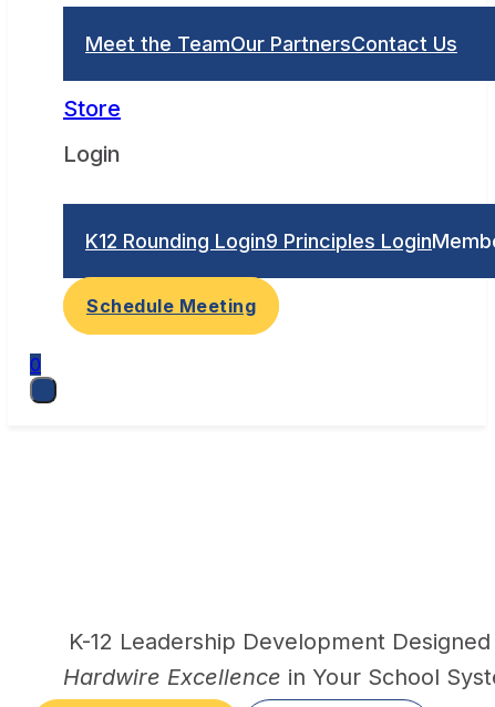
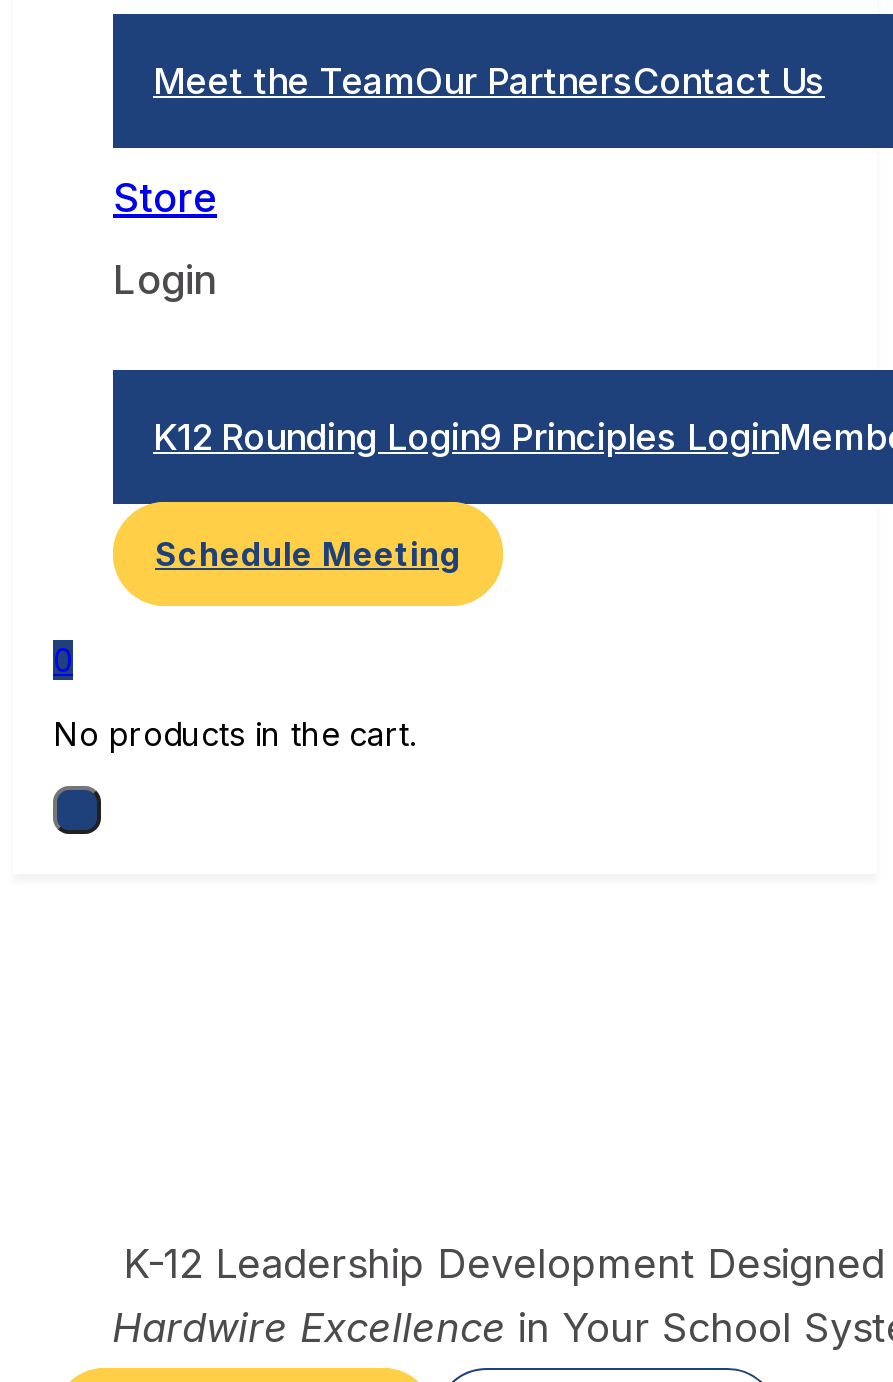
+ No products in the cart.
